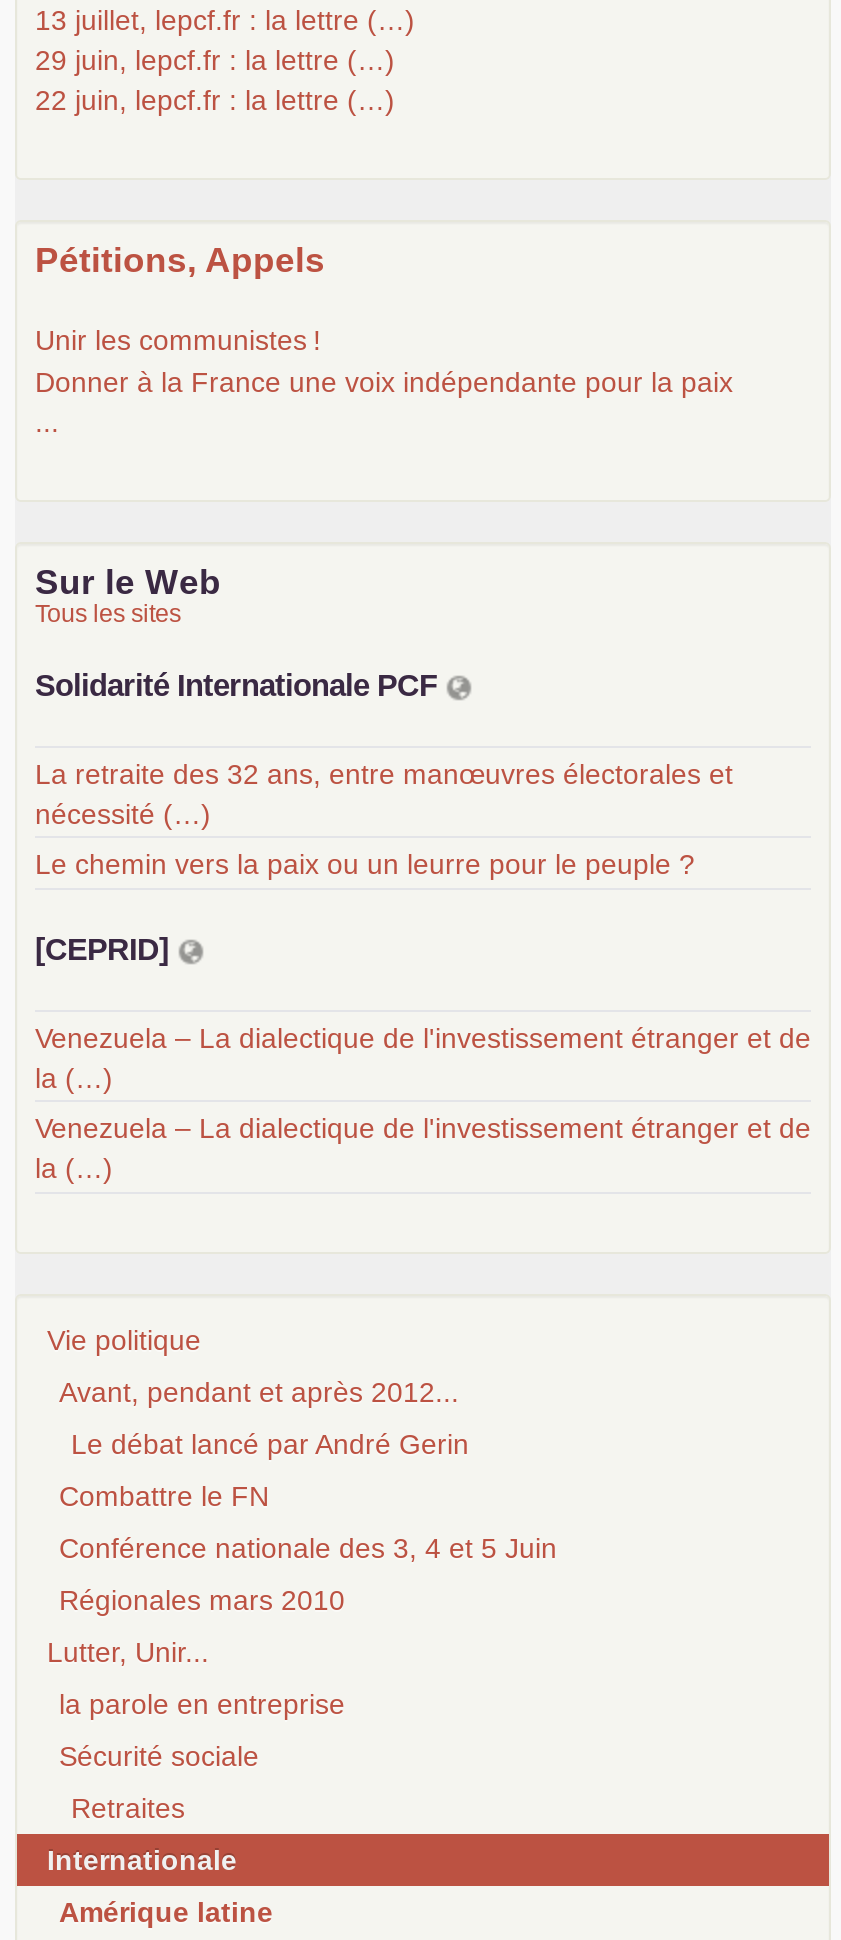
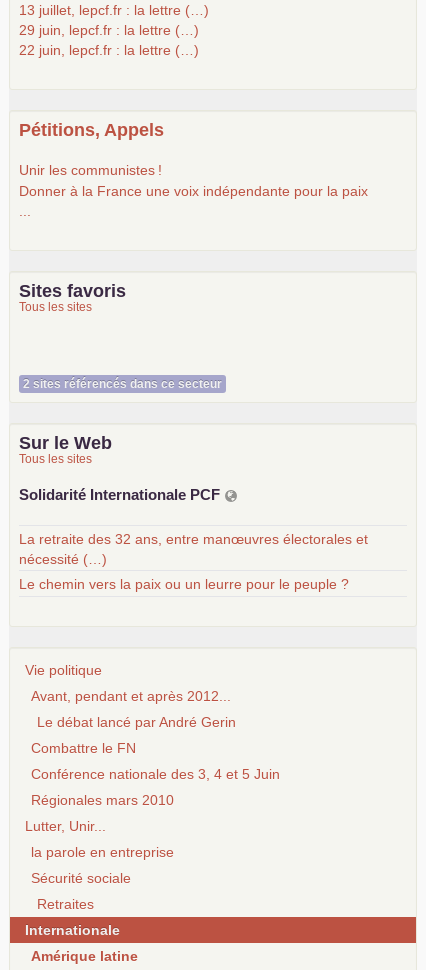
+ Sites favoris
+ Tous les sites

+ 2 sites référencés dans ce secteur

moved down: Sur le Web | Tous les sites | Solidarité Internationale PCF | La retraite des 32 ans, entre manœuvres électorales et | nécessité (…) | Le chemin vers la paix ou un leurre pour le peuple ?

- [CEPRID]
- Venezuela – La dialectique de l'investissement étranger et de
- la (…)
- Venezuela – La dialectique de l'investissement étranger et de
- la (…)
